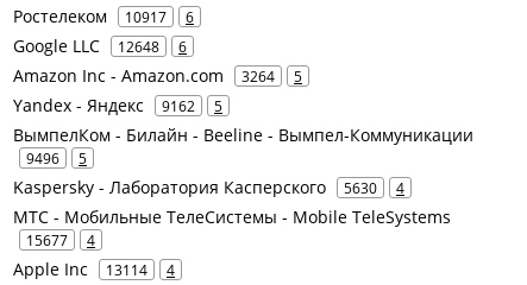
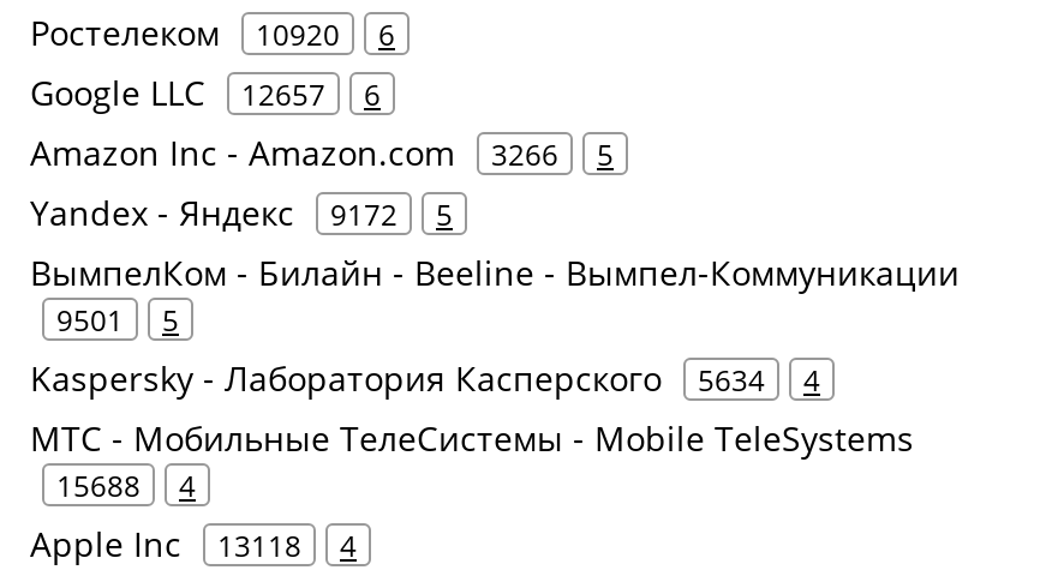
- Ростелеком 10917 6
+ Ростелеком 10920 6

- Google LLC 12648 6
+ Google LLC 12657 6

- Amazon Inc - Amazon.com 3264 5
+ Amazon Inc - Amazon.com 3266 5

- Yandex - Яндекс 9162 5
+ Yandex - Яндекс 9172 5

- 9496 5
+ 9501 5

- Kaspersky - Лаборатория Касперского 5630 4
+ Kaspersky - Лаборатория Касперского 5634 4

- 15677 4
+ 15688 4

- Apple Inc 13114 4
+ Apple Inc 13118 4
